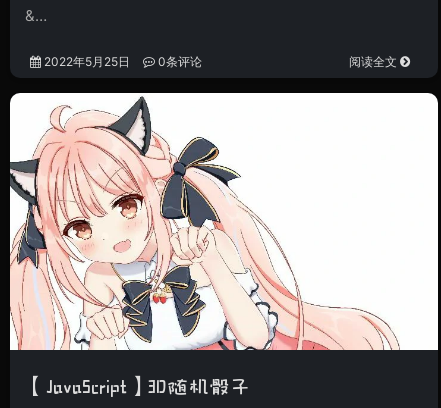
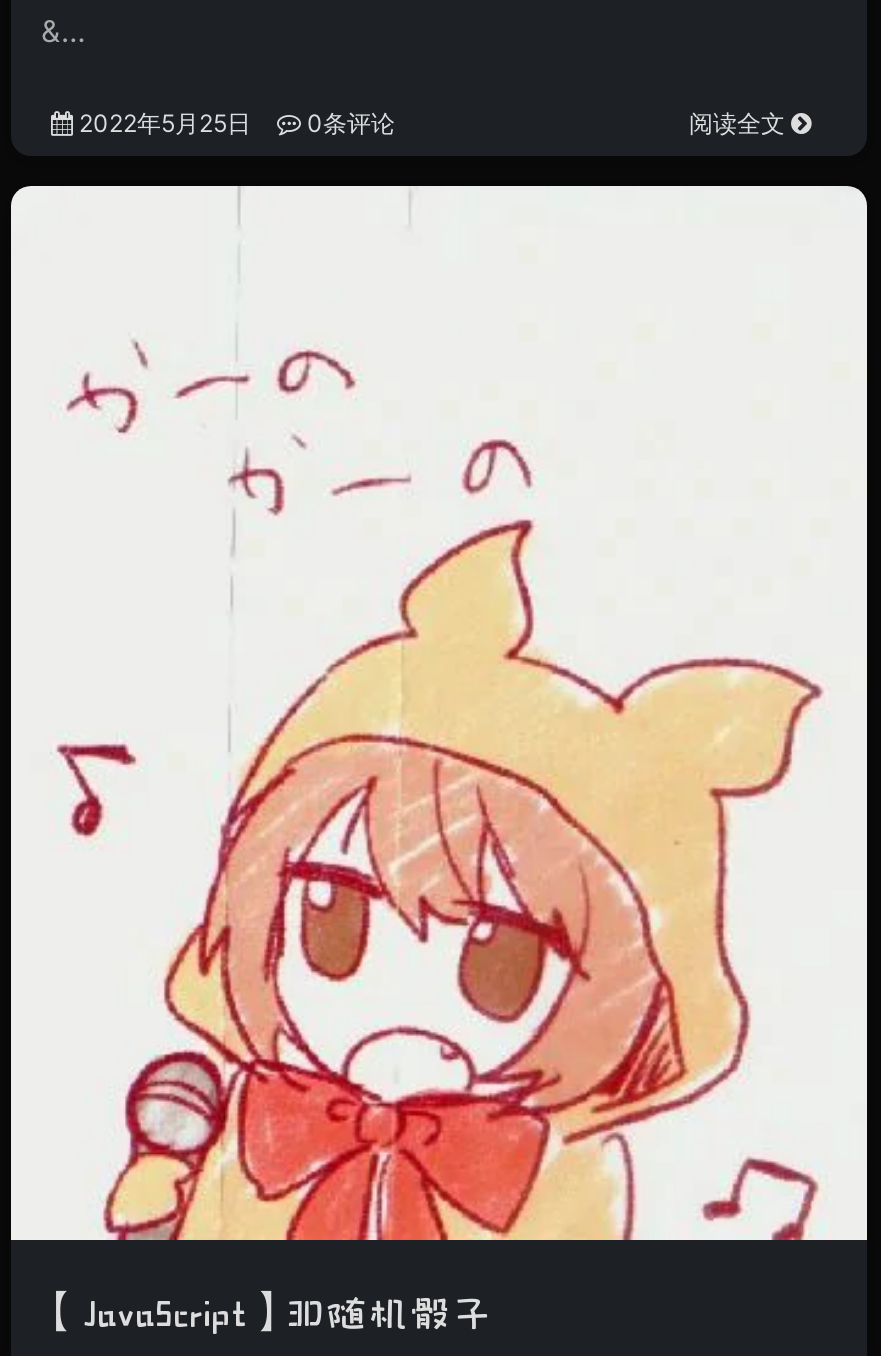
- [image]
+ [image]
